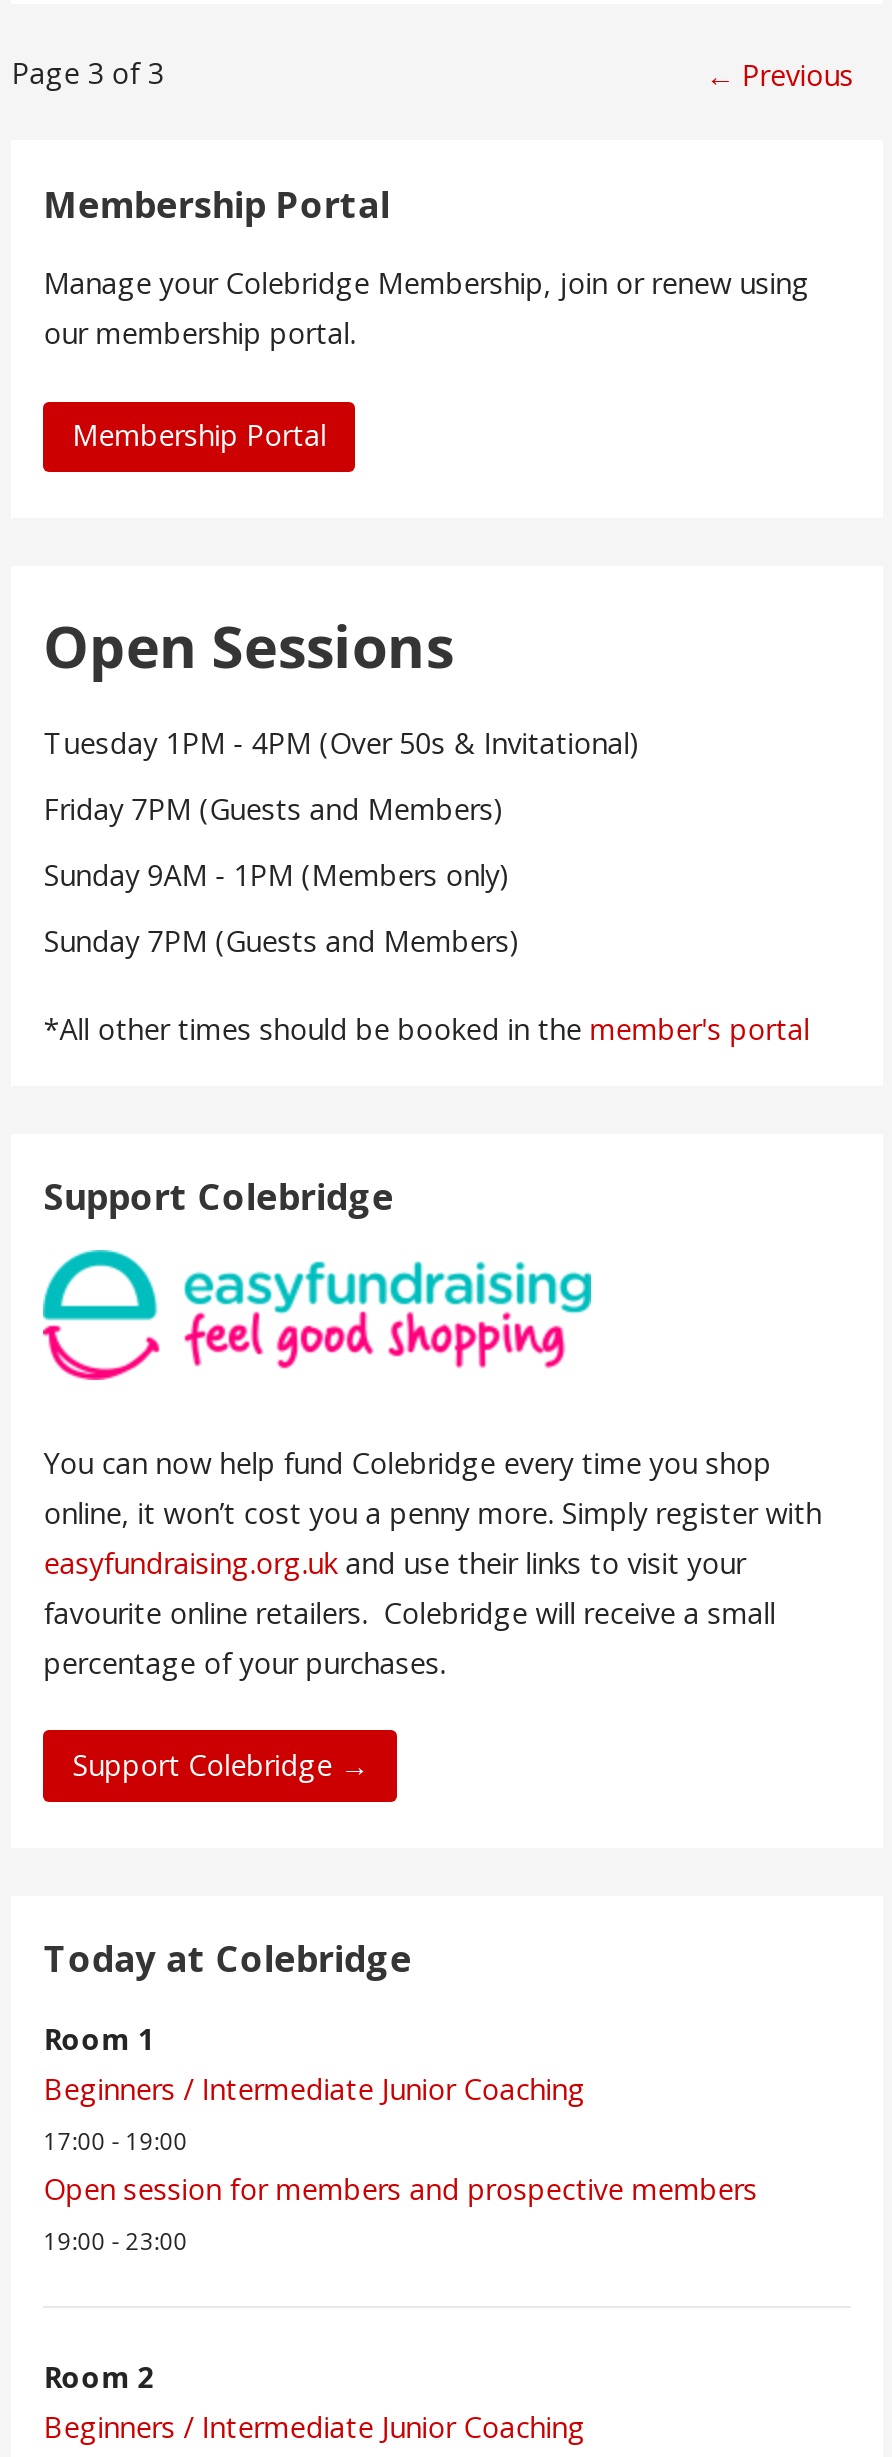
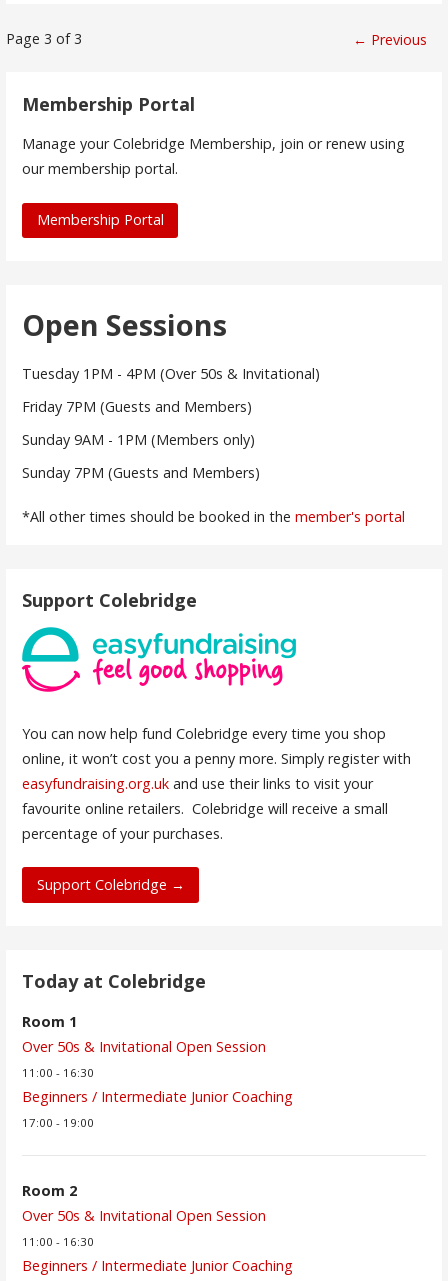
+ Over 50s & Invitational Open Session
+ 11:00 - 16:30

- Open session for members and prospective members
- 19:00 - 23:00

+ Over 50s & Invitational Open Session
+ 11:00 - 16:30
